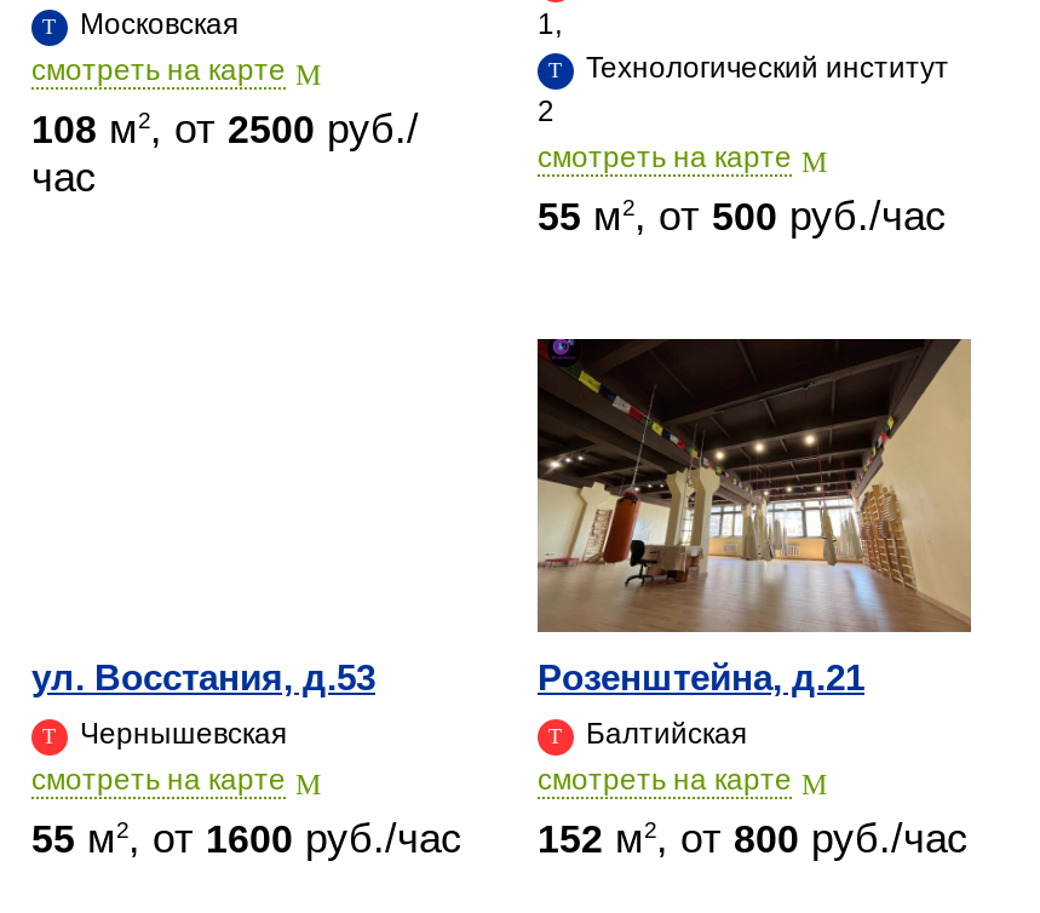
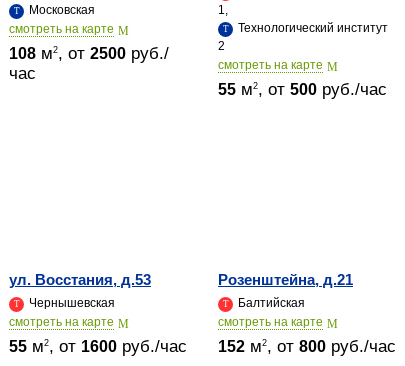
- [image]
